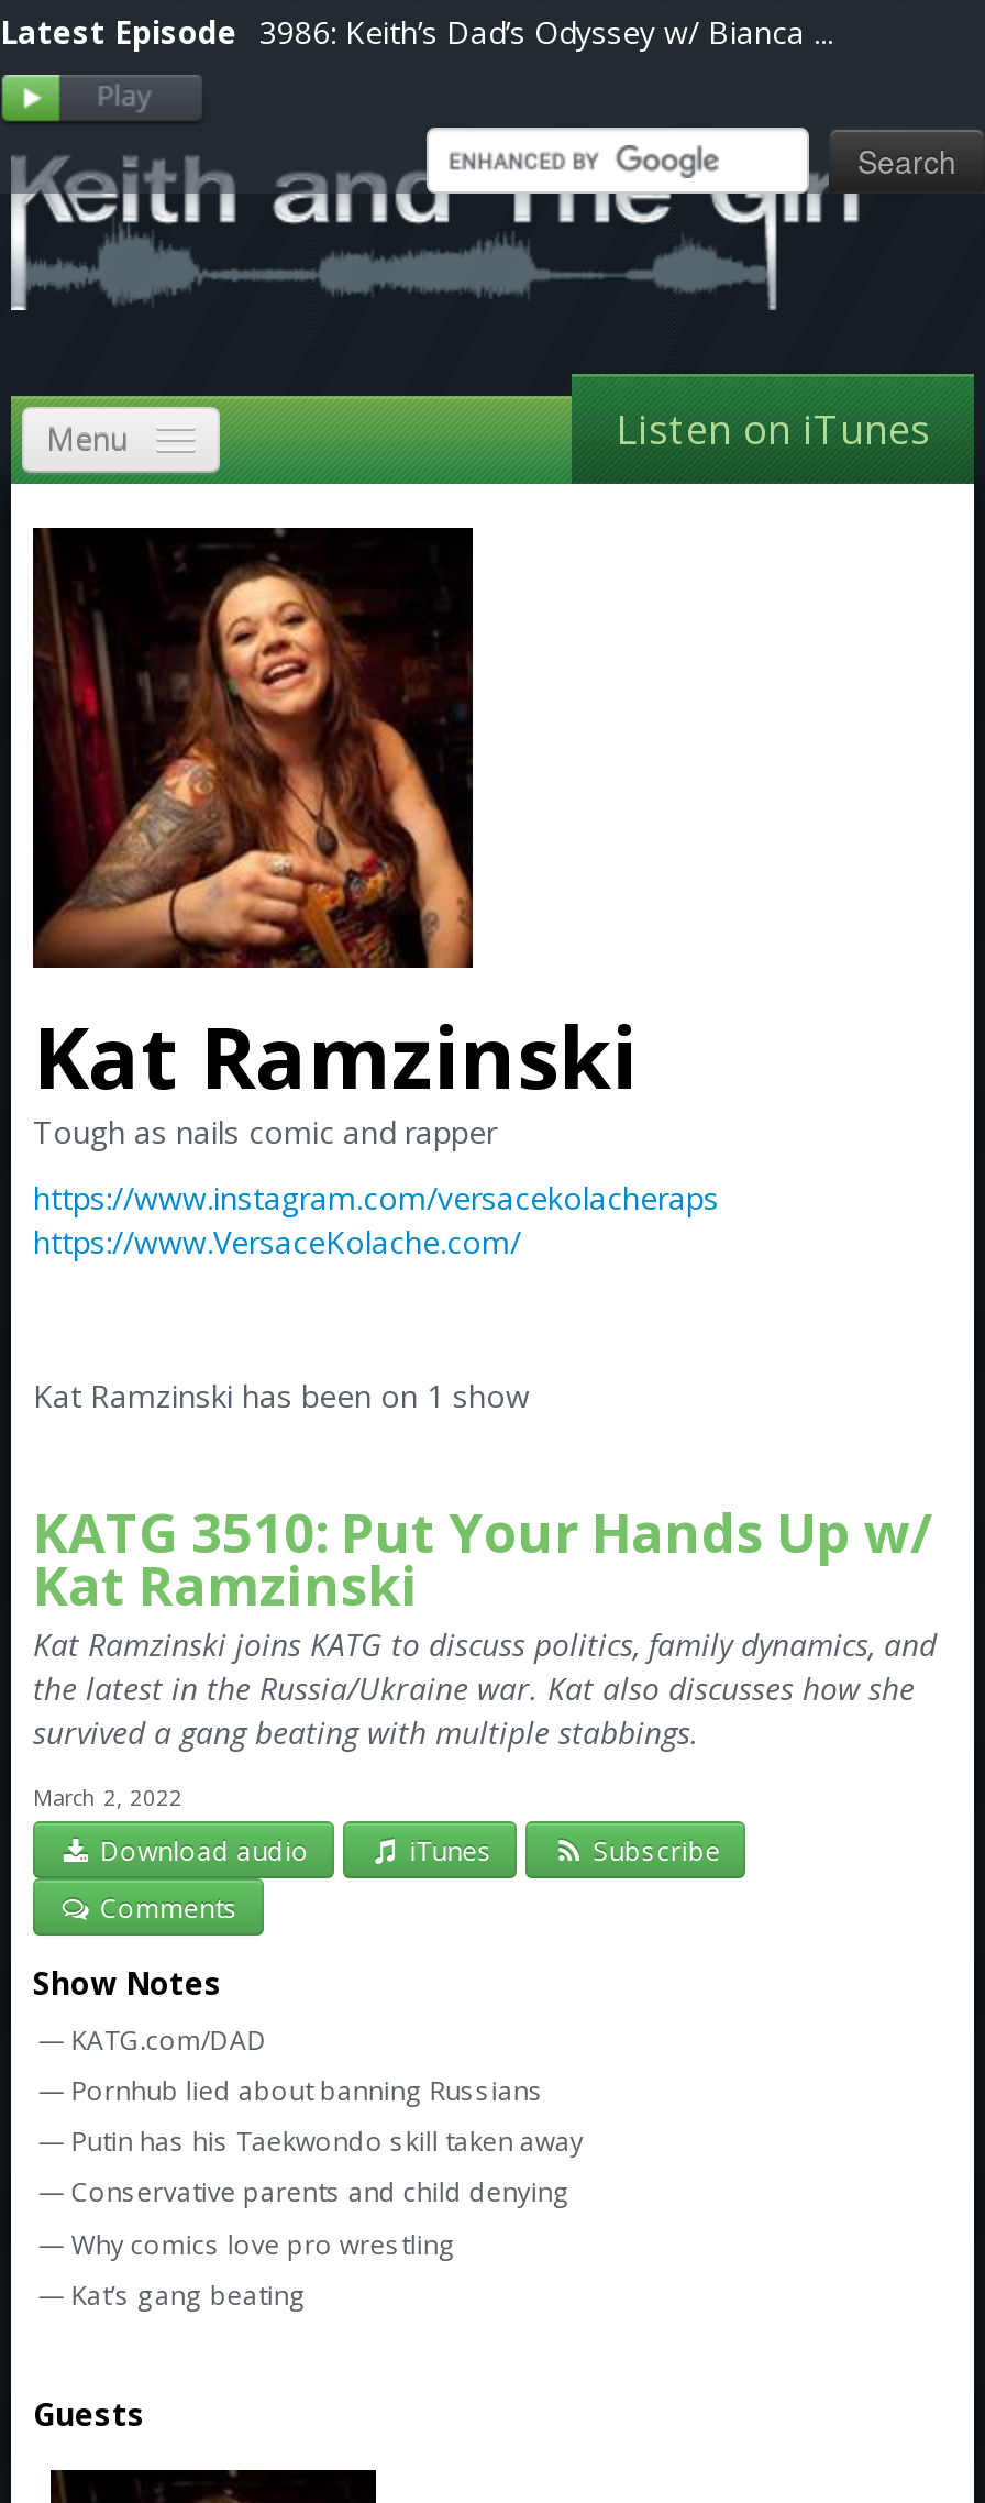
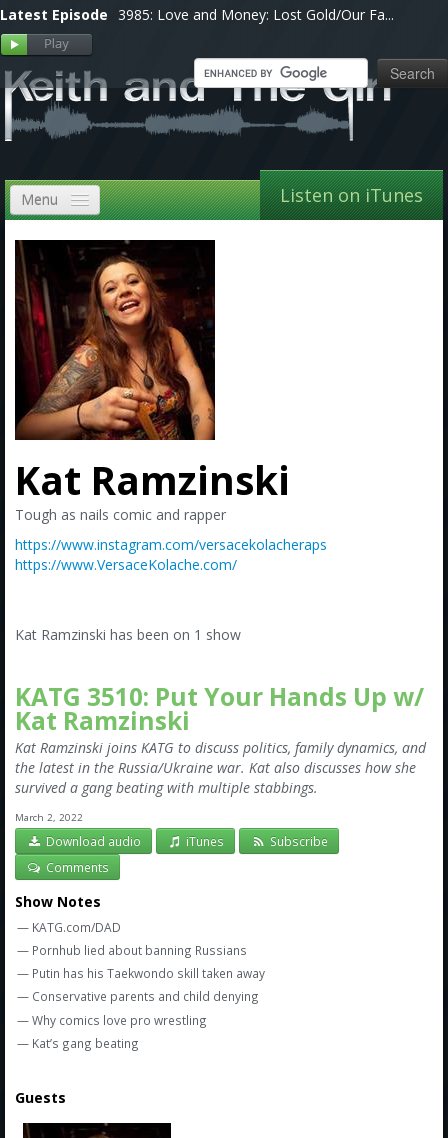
- Latest Episode 3986: Keith’s Dad’s Odyssey w/ Bianca ...
+ Latest Episode 3985: Love and Money: Lost Gold/Our Fa...
